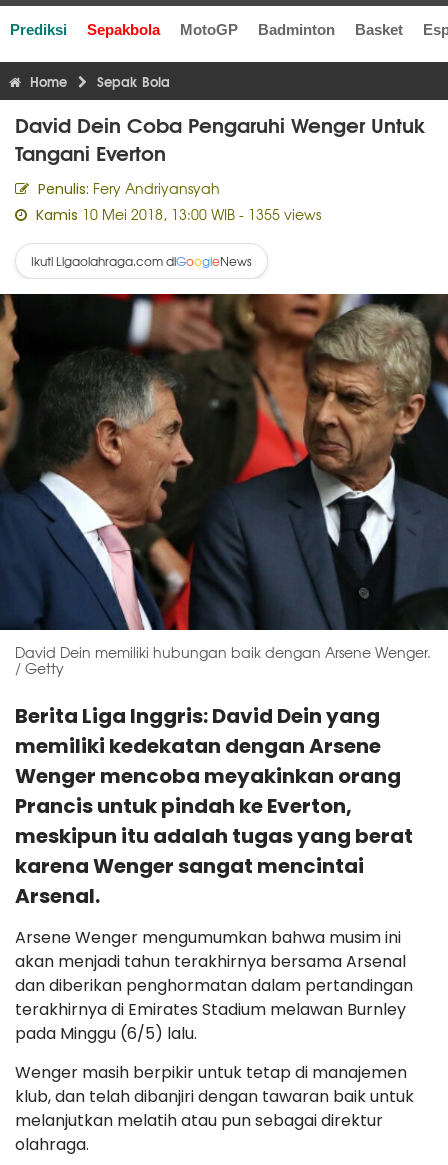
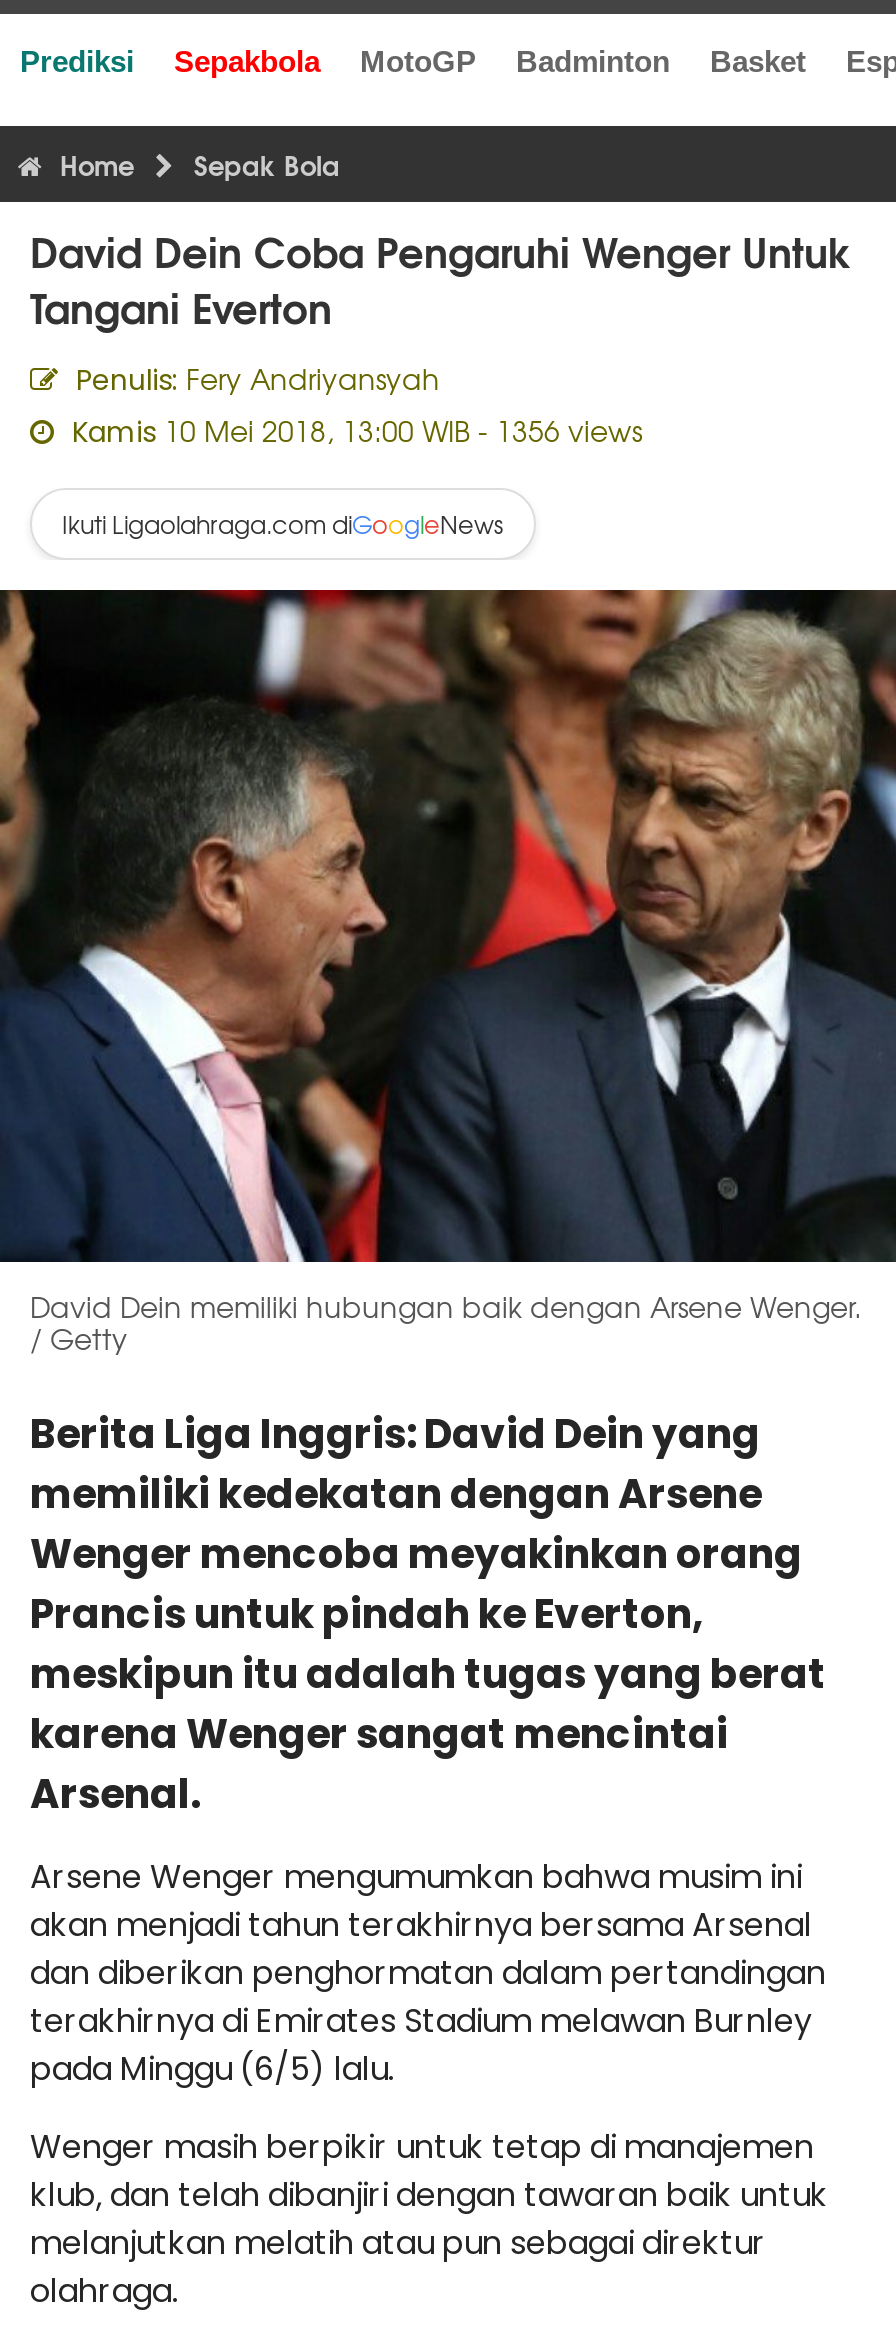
- Kamis 10 Mei 2018, 13:00 WIB - 1355 views
+ Kamis 10 Mei 2018, 13:00 WIB - 1356 views
